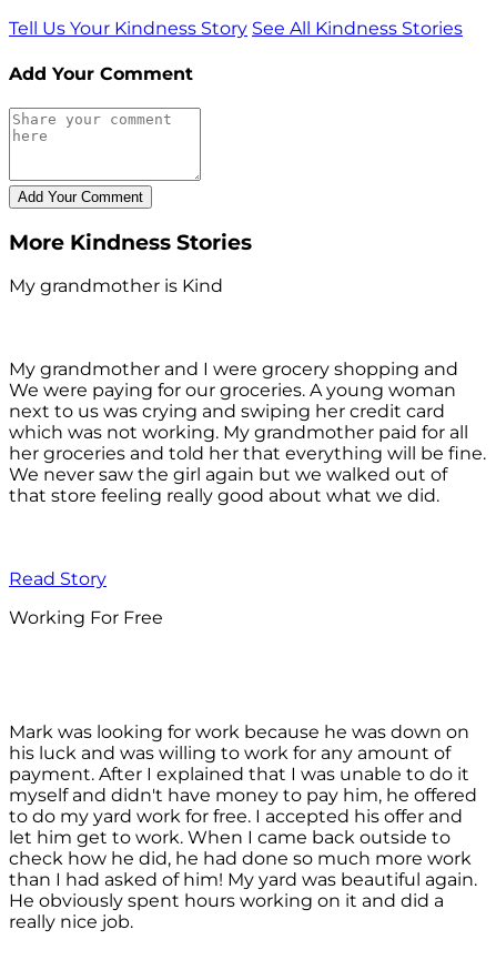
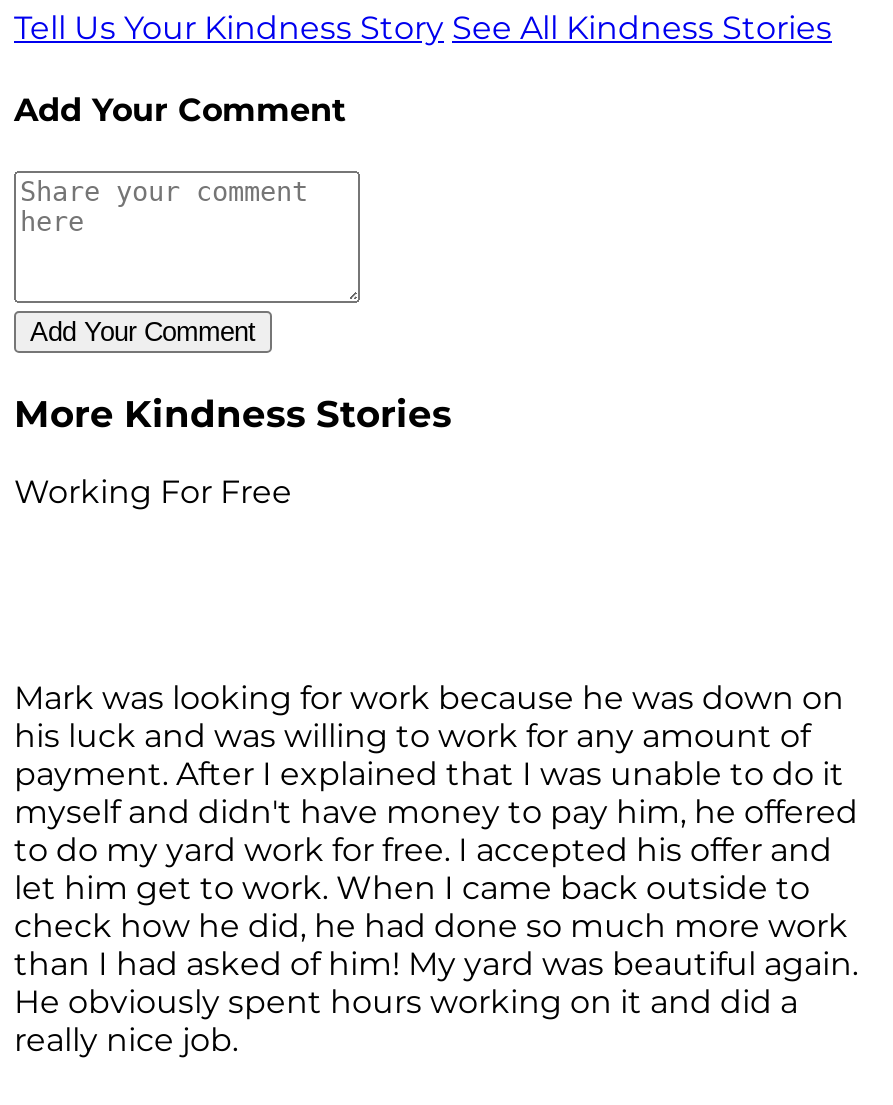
- My grandmother is Kind

- My grandmother and I were grocery shopping and
- We were paying for our groceries. A young woman
- next to us was crying and swiping her credit card
- which was not working. My grandmother paid for all
- her groceries and told her that everything will be fine.
- We never saw the girl again but we walked out of
- that store feeling really good about what we did.

- Read Story
